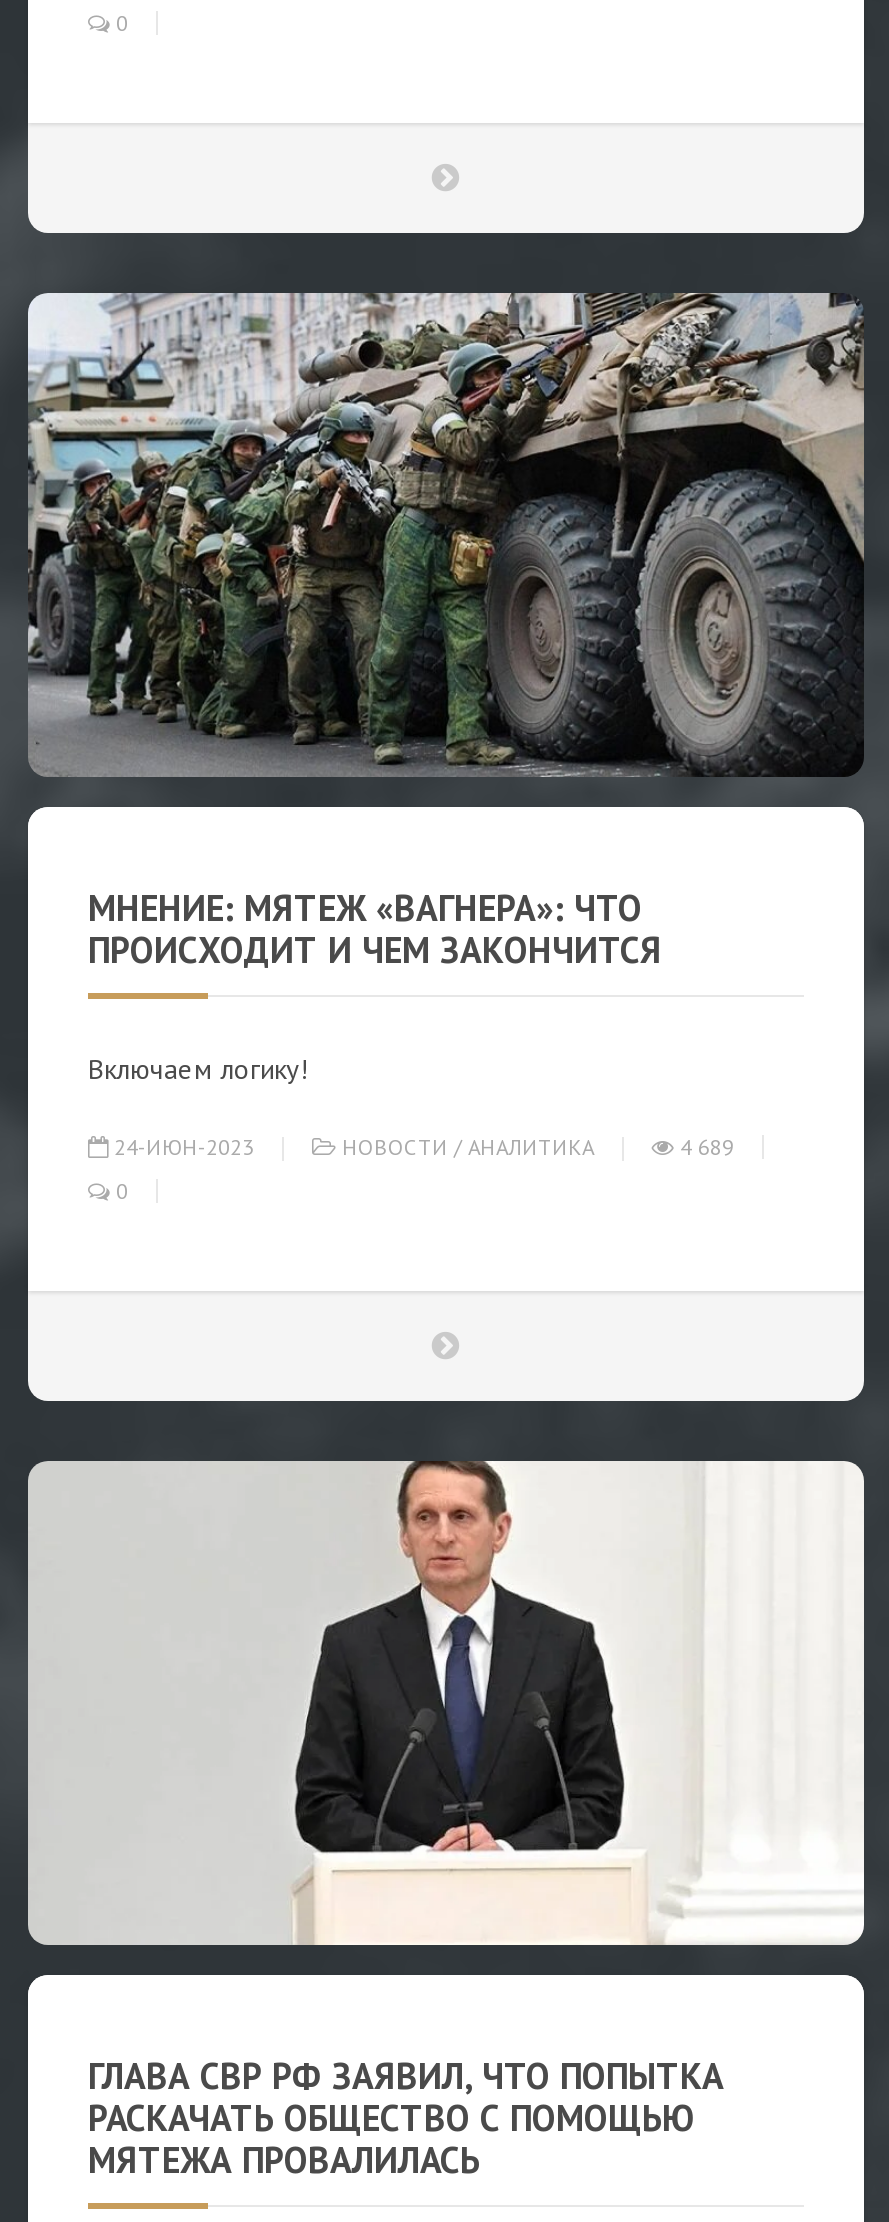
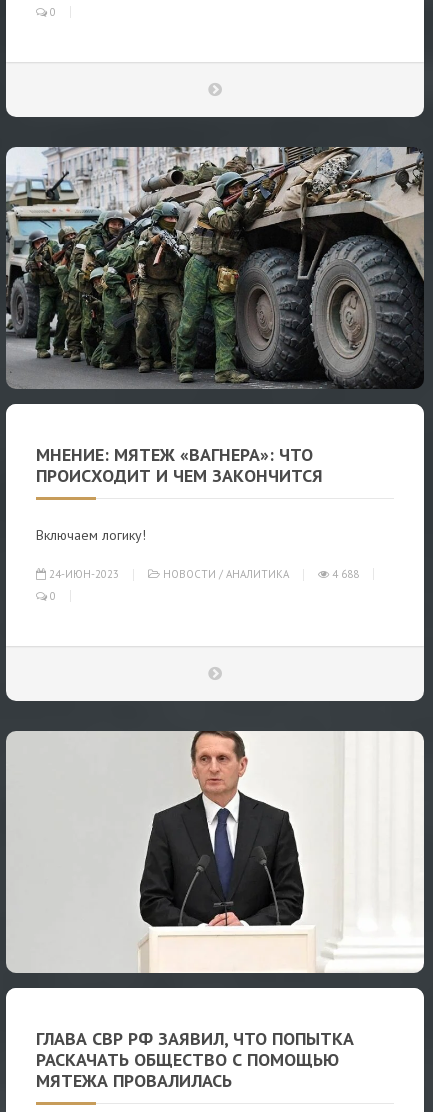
- 4 689
+ 4 688
